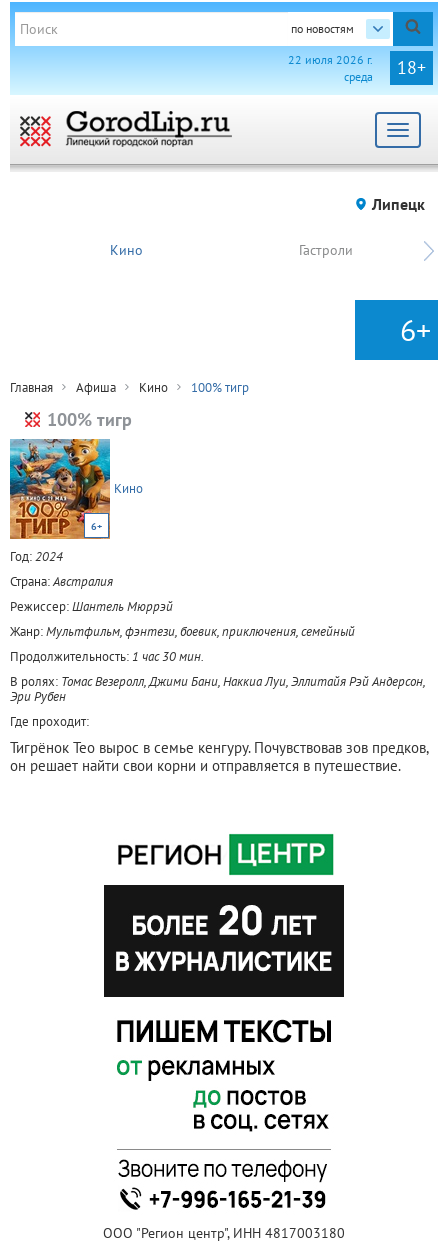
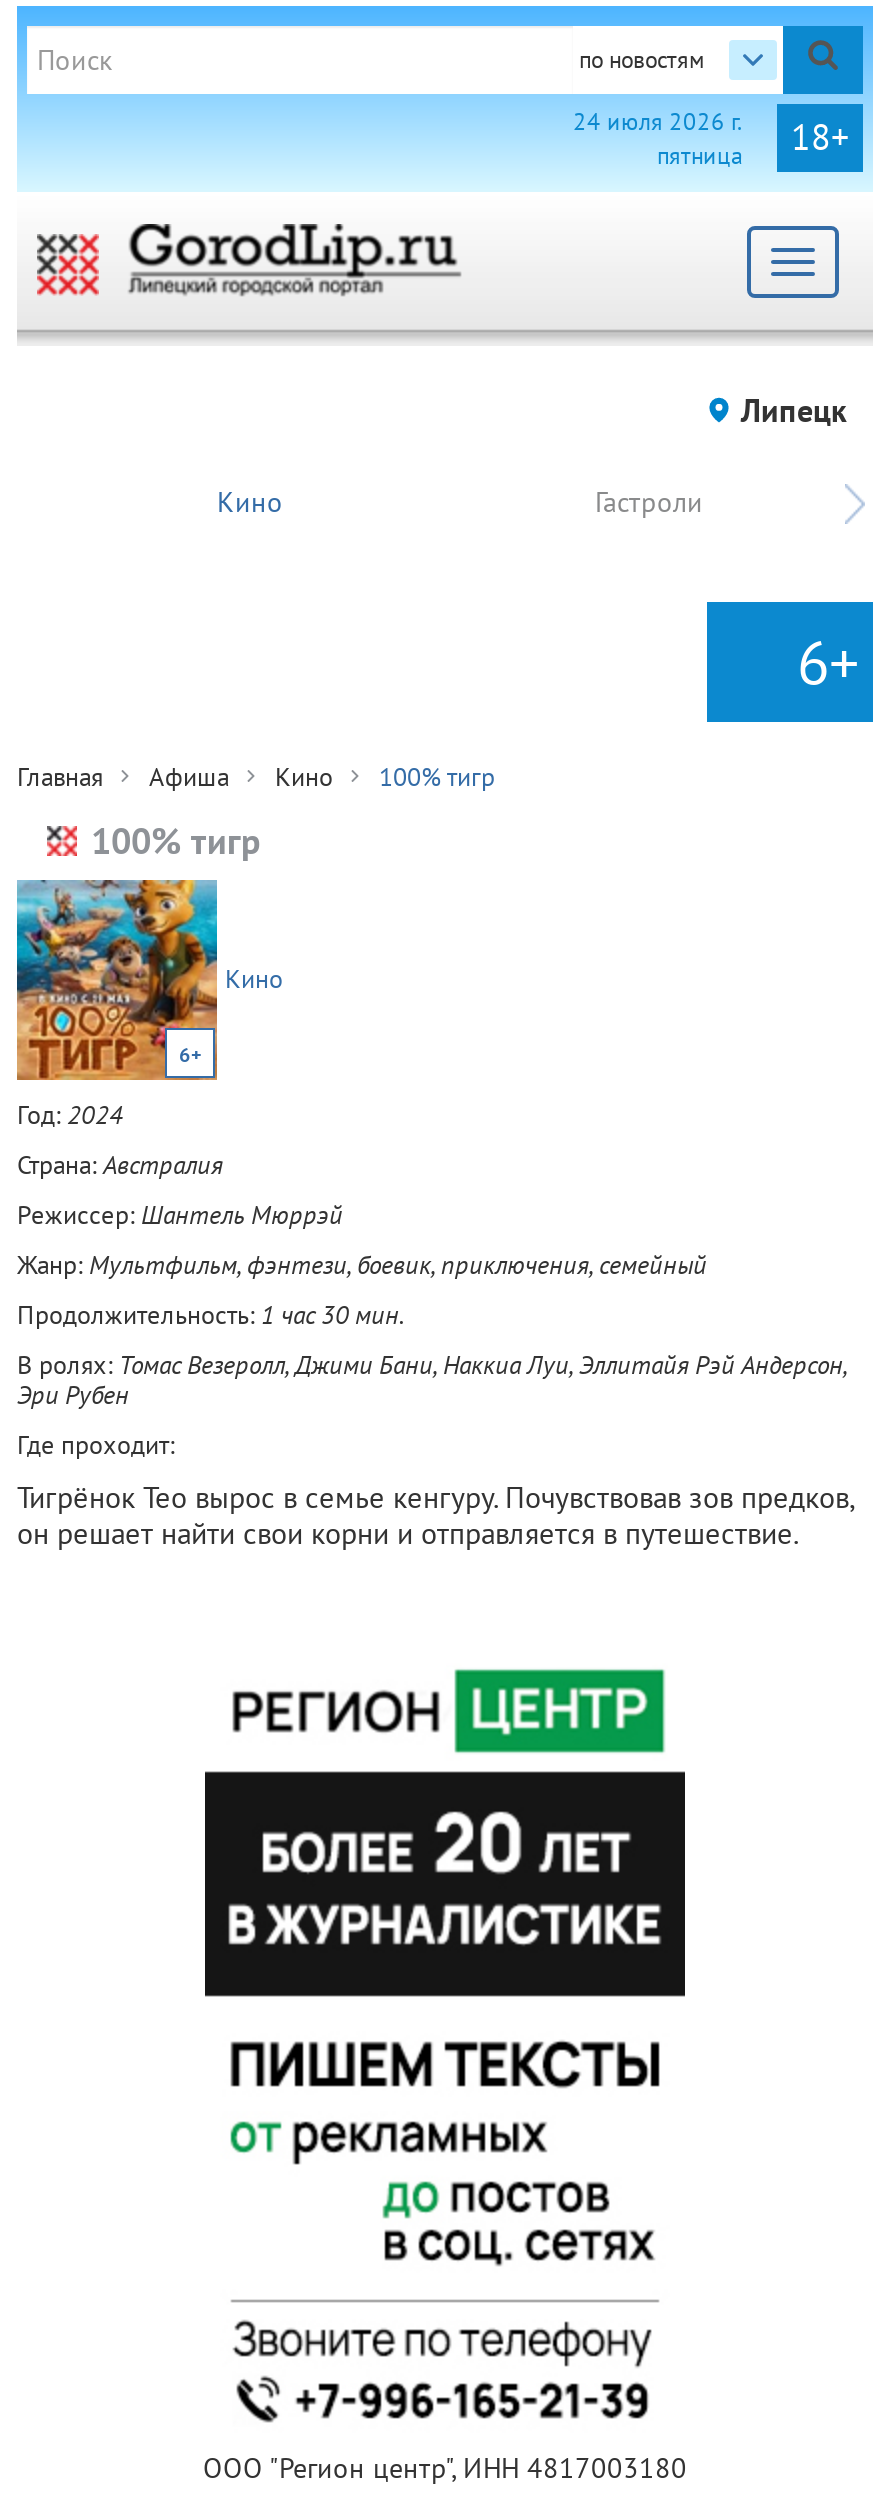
- 22 июля 2026 г.
- среда
+ 24 июля 2026 г.
+ пятница
